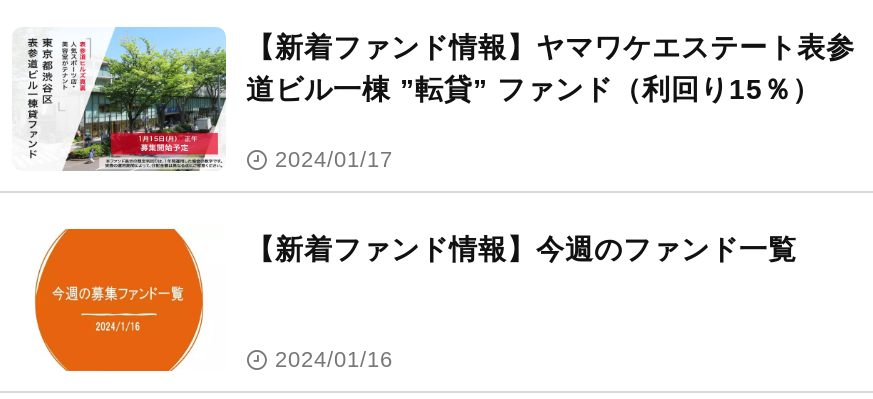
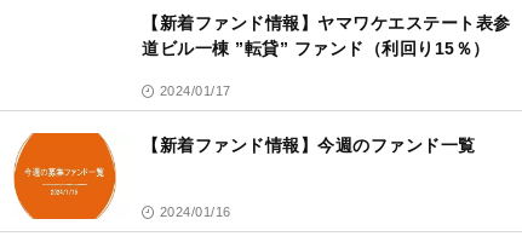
- [image]
